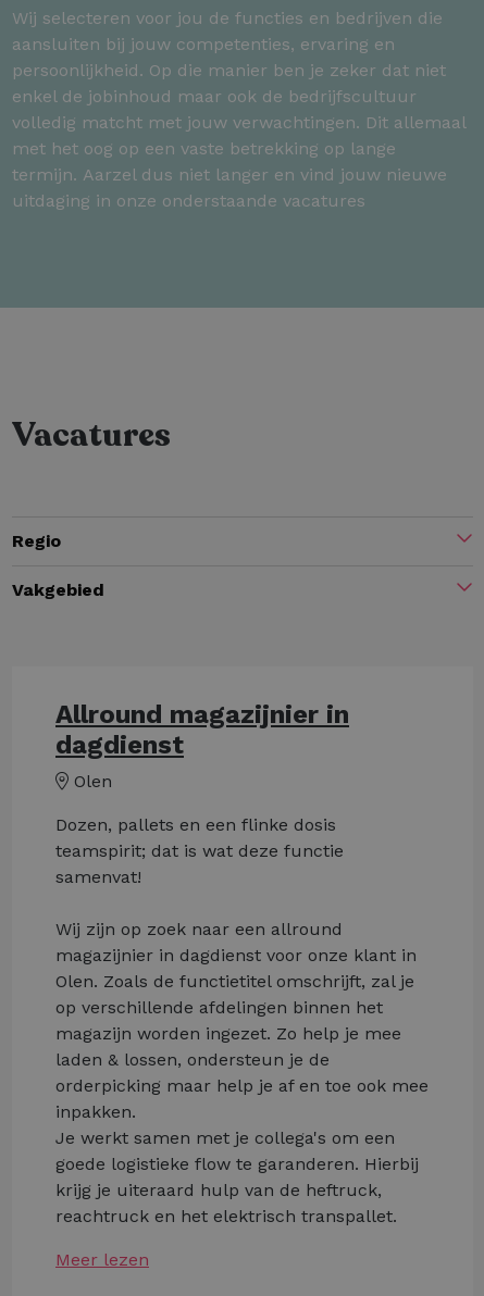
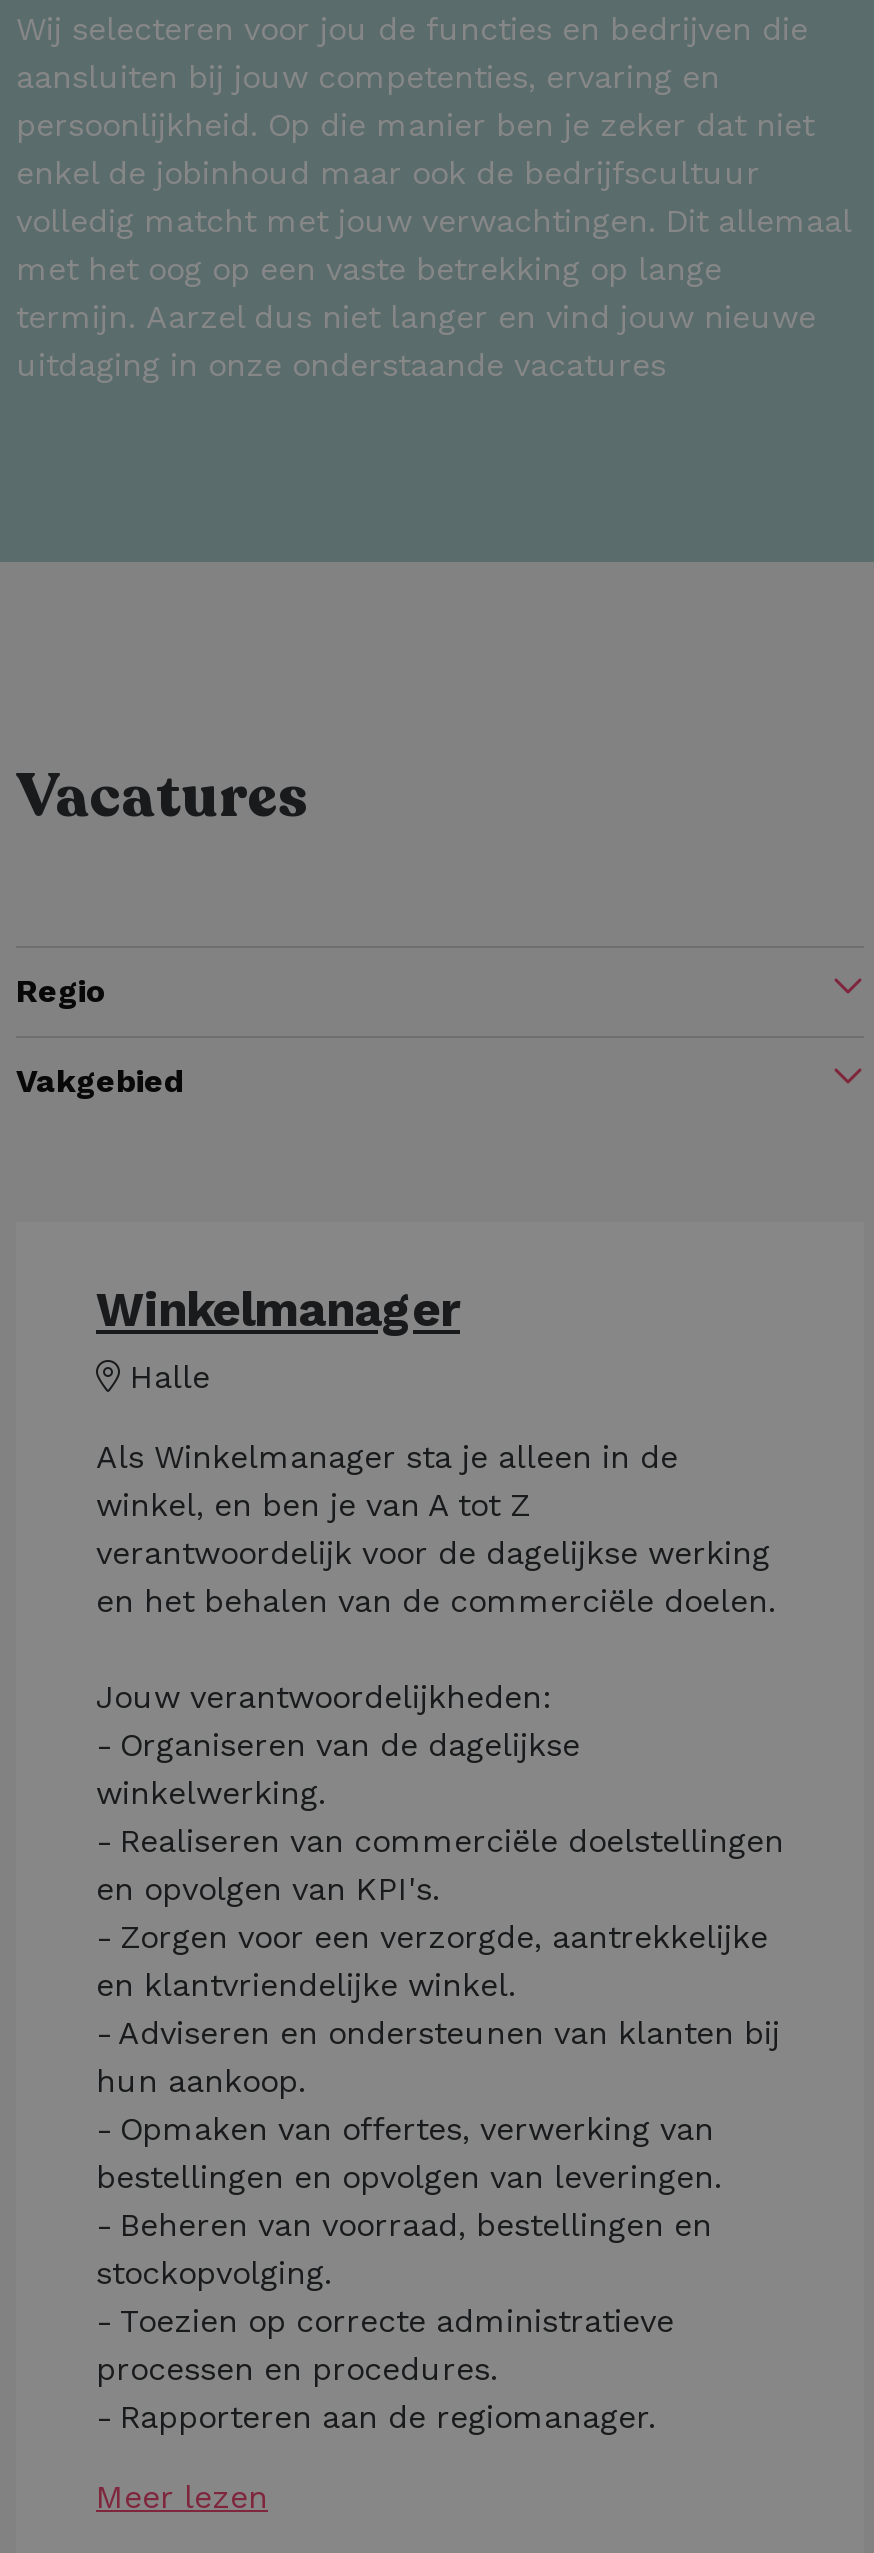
- Allround magazijnier in
- dagdienst
- Olen
+ Winkelmanager
+ Halle

- Dozen, pallets en een flinke dosis
- teamspirit; dat is wat deze functie
- samenvat!
+ Als Winkelmanager sta je alleen in de
+ winkel, en ben je van A tot Z
+ verantwoordelijk voor de dagelijkse werking
+ en het behalen van de commerciële doelen.

- Wij zijn op zoek naar een allround
- magazijnier in dagdienst voor onze klant in
- Olen. Zoals de functietitel omschrijft, zal je
- op verschillende afdelingen binnen het
- magazijn worden ingezet. Zo help je mee
- laden & lossen, ondersteun je de
- orderpicking maar help je af en toe ook mee
- inpakken.
- Je werkt samen met je collega's om een
- goede logistieke flow te garanderen. Hierbij
- krijg je uiteraard hulp van de heftruck,
- reachtruck en het elektrisch transpallet.
+ Jouw verantwoordelijkheden:
+ - Organiseren van de dagelijkse
+ winkelwerking.
+ - Realiseren van commerciële doelstellingen
+ en opvolgen van KPI's.
+ - Zorgen voor een verzorgde, aantrekkelijke
+ en klantvriendelijke winkel.
+ - Adviseren en ondersteunen van klanten bij
+ hun aankoop.
+ - Opmaken van offertes, verwerking van
+ bestellingen en opvolgen van leveringen.
+ - Beheren van voorraad, bestellingen en
+ stockopvolging.
+ - Toezien op correcte administratieve
+ processen en procedures.
+ - Rapporteren aan de regiomanager.
